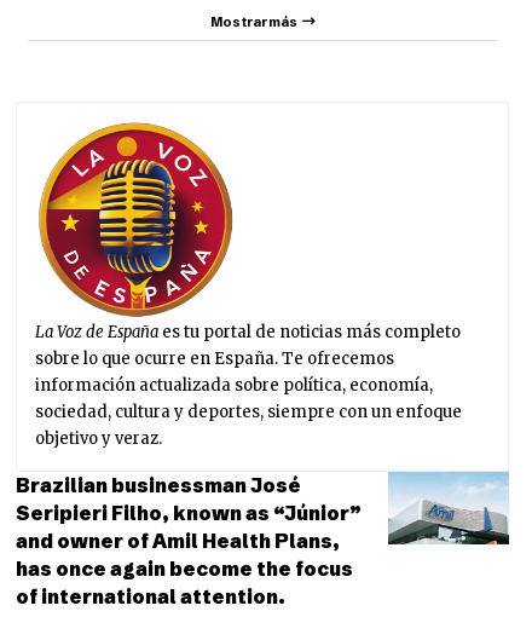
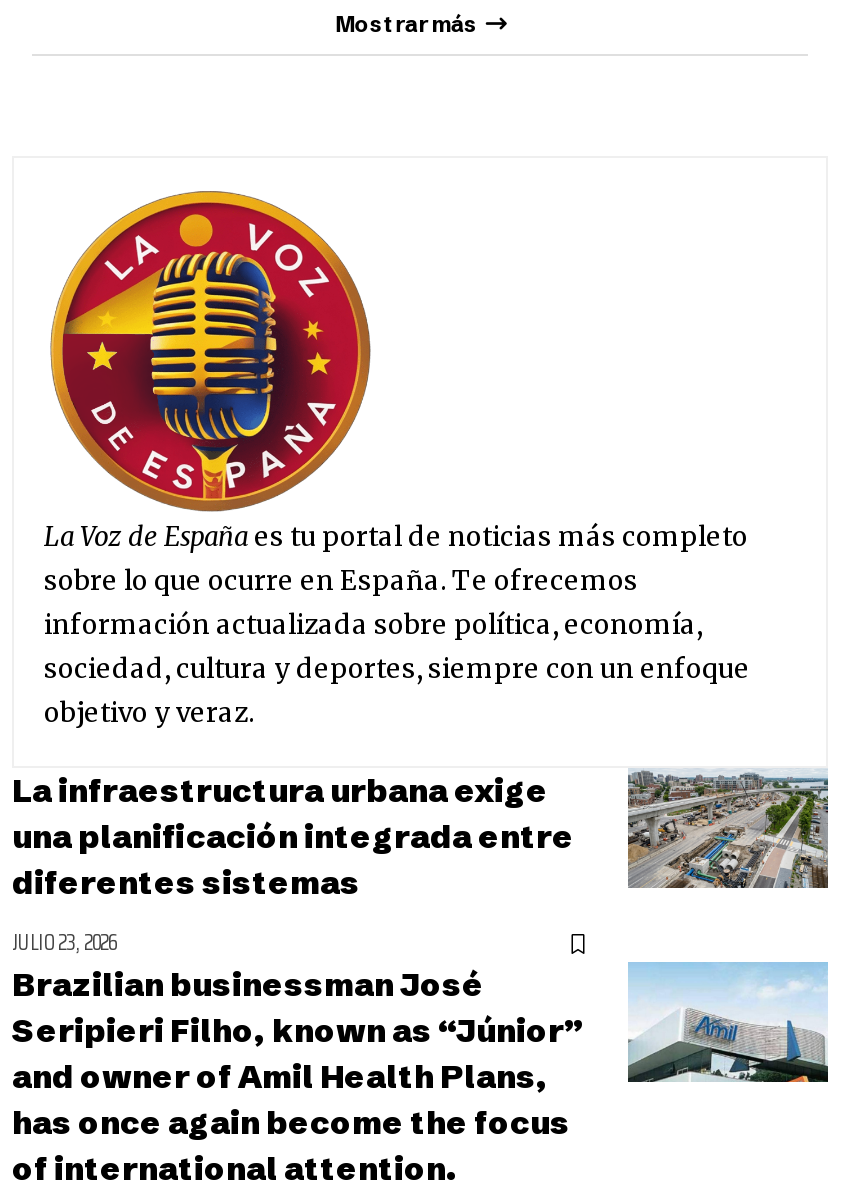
+ [image]
+ La infraestructura urbana exige
+ una planificación integrada entre
+ diferentes sistemas
+ JULIO 23, 2026
